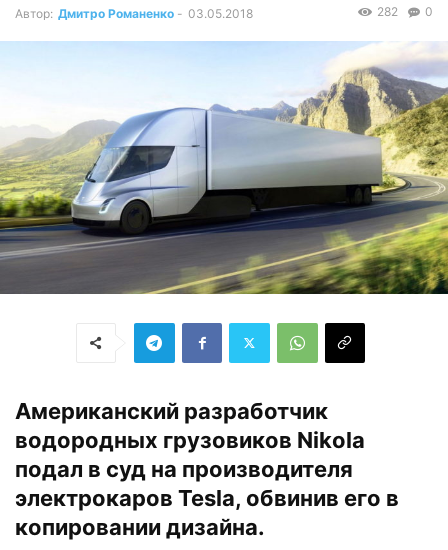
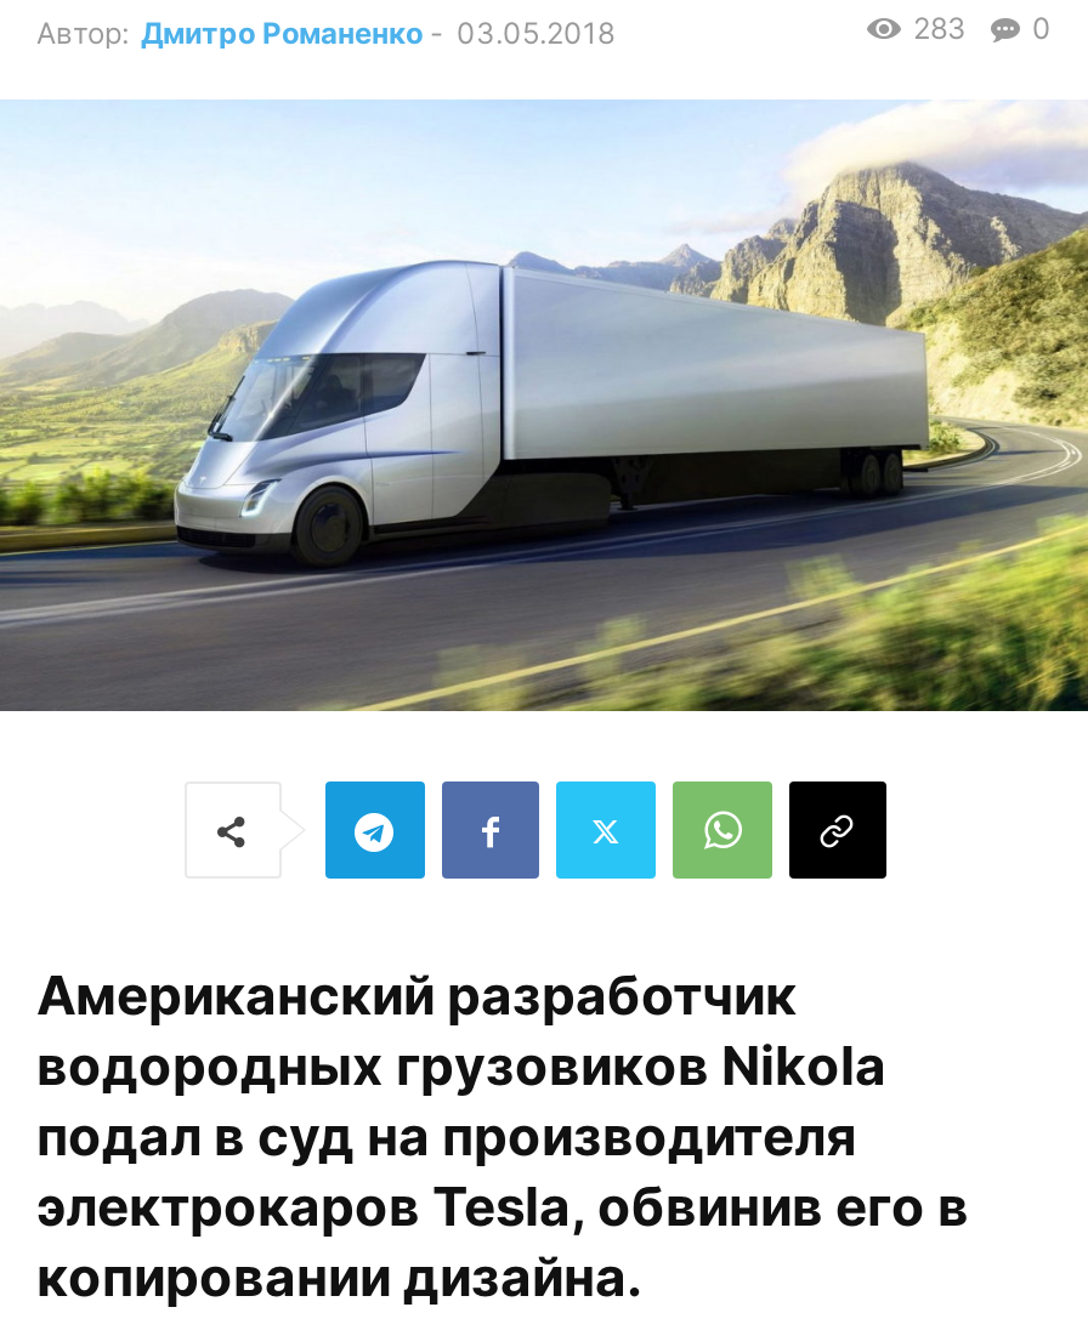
- 282 0
+ 283 0
